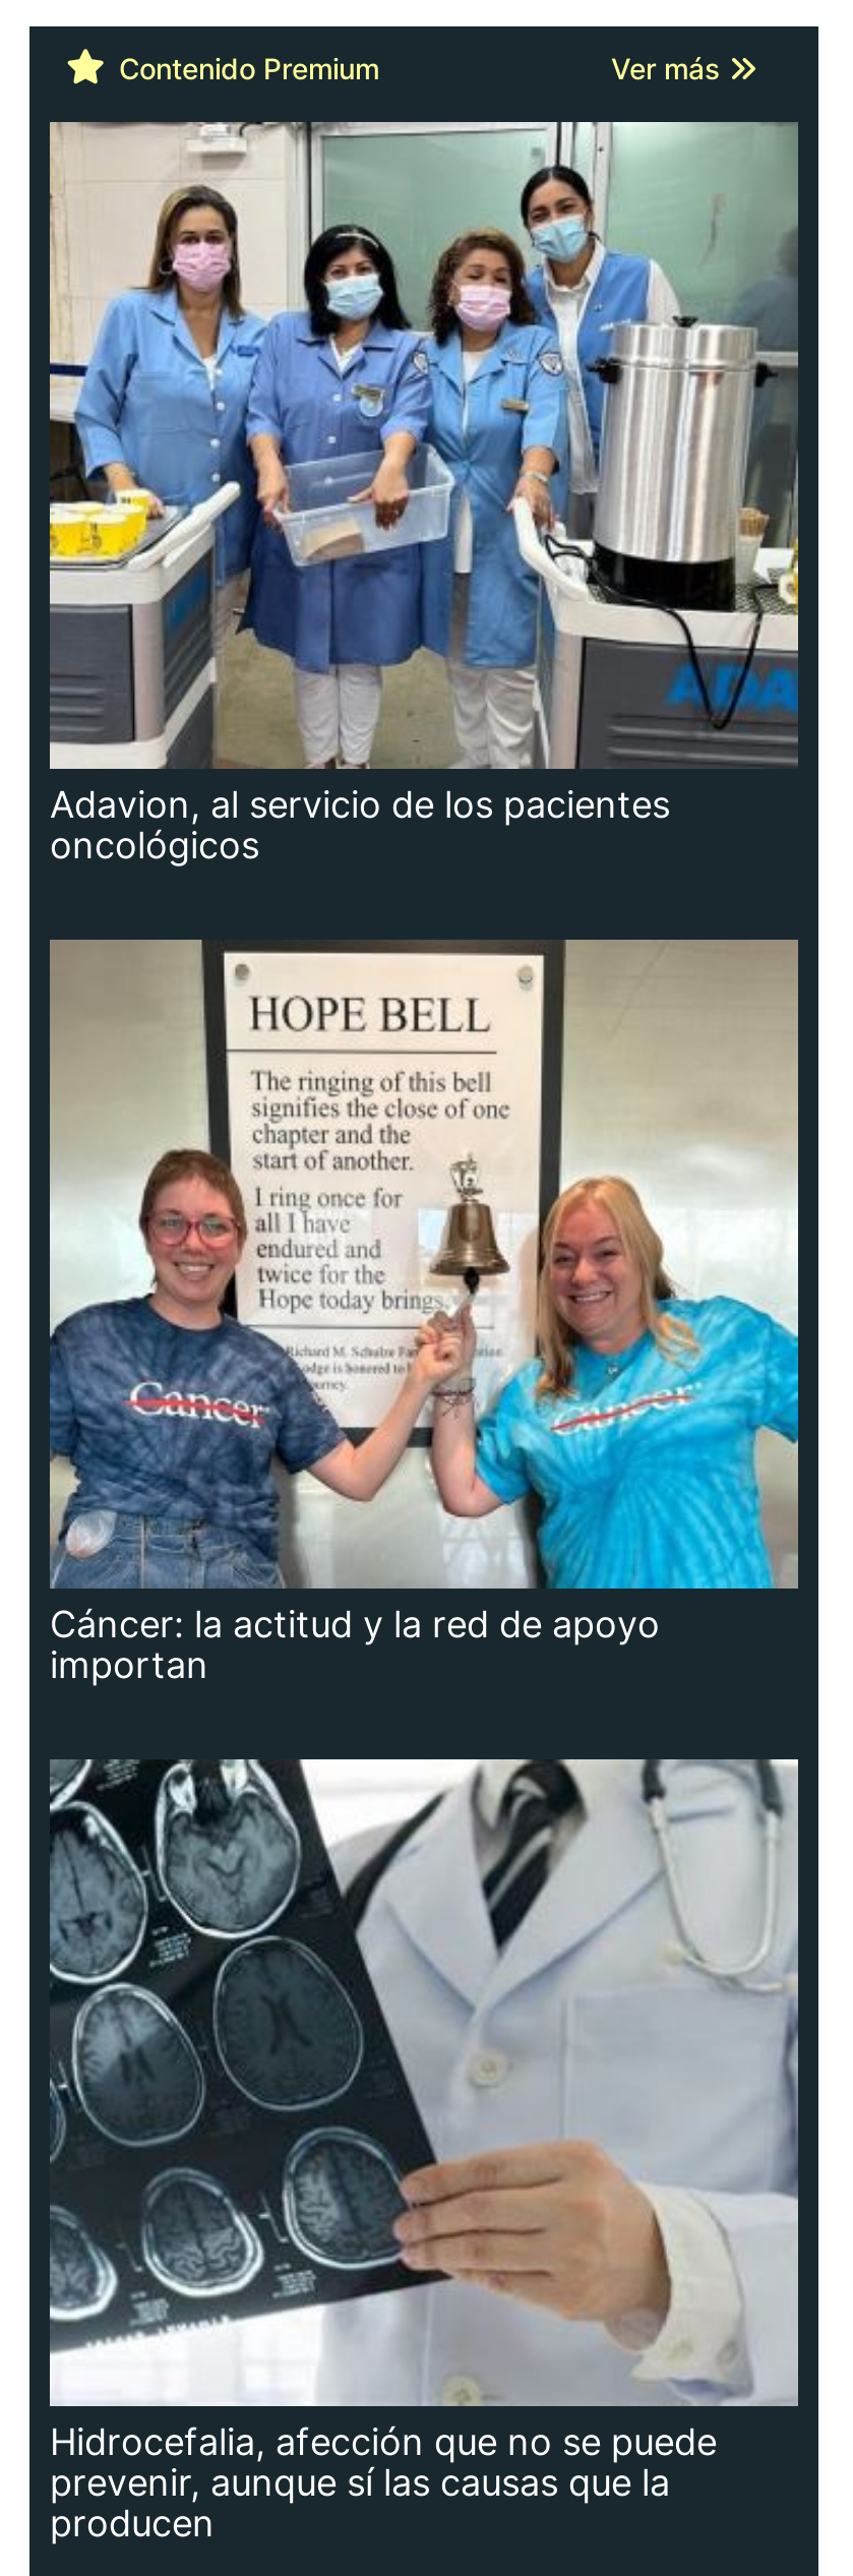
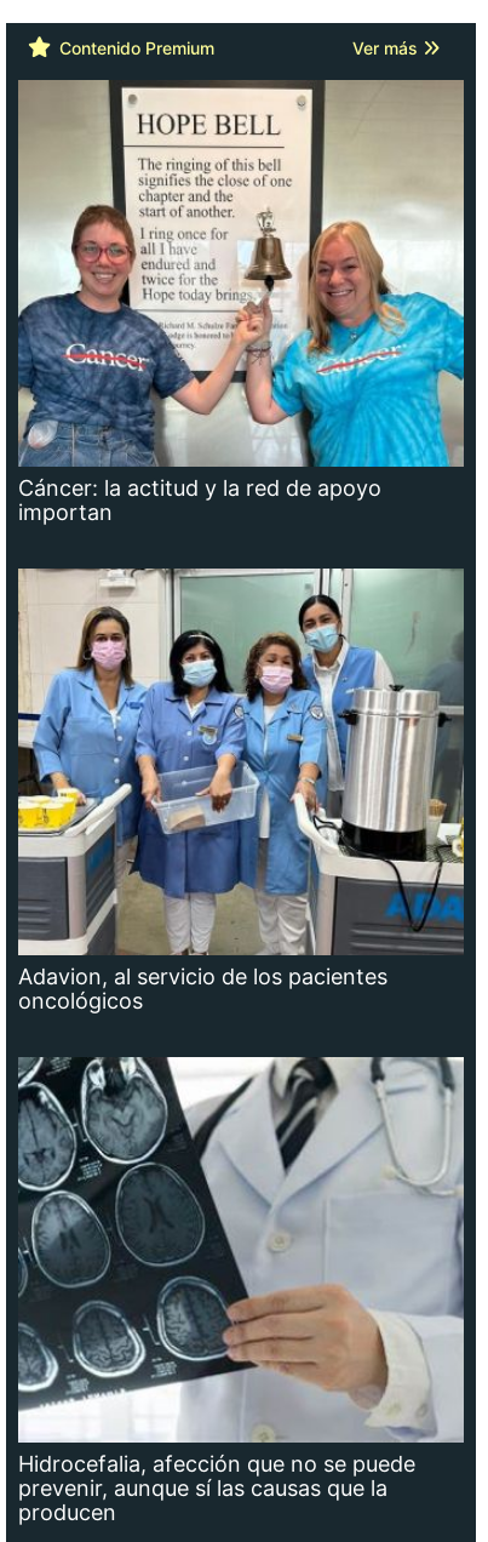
moved down: [image] | Adavion, al servicio de los pacientes | oncológicos

moved up: [image] | Cáncer: la actitud y la red de apoyo | importan
